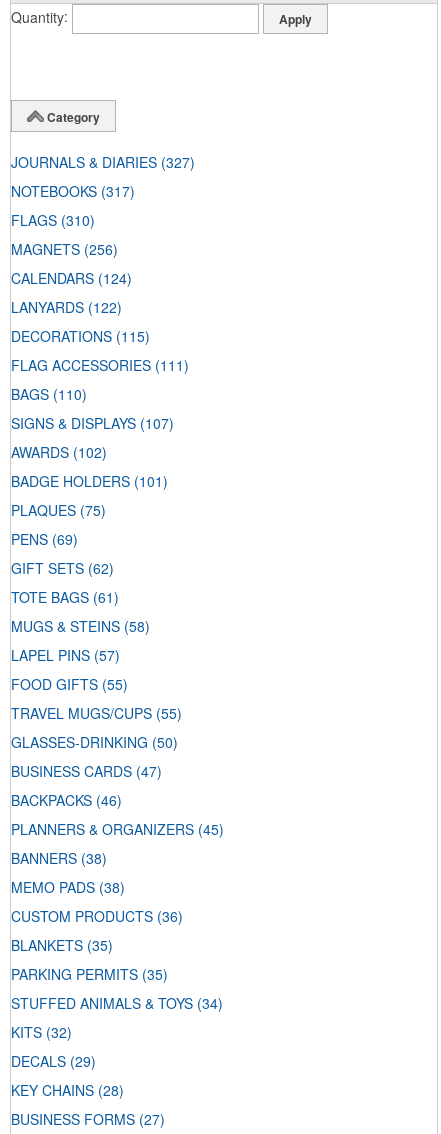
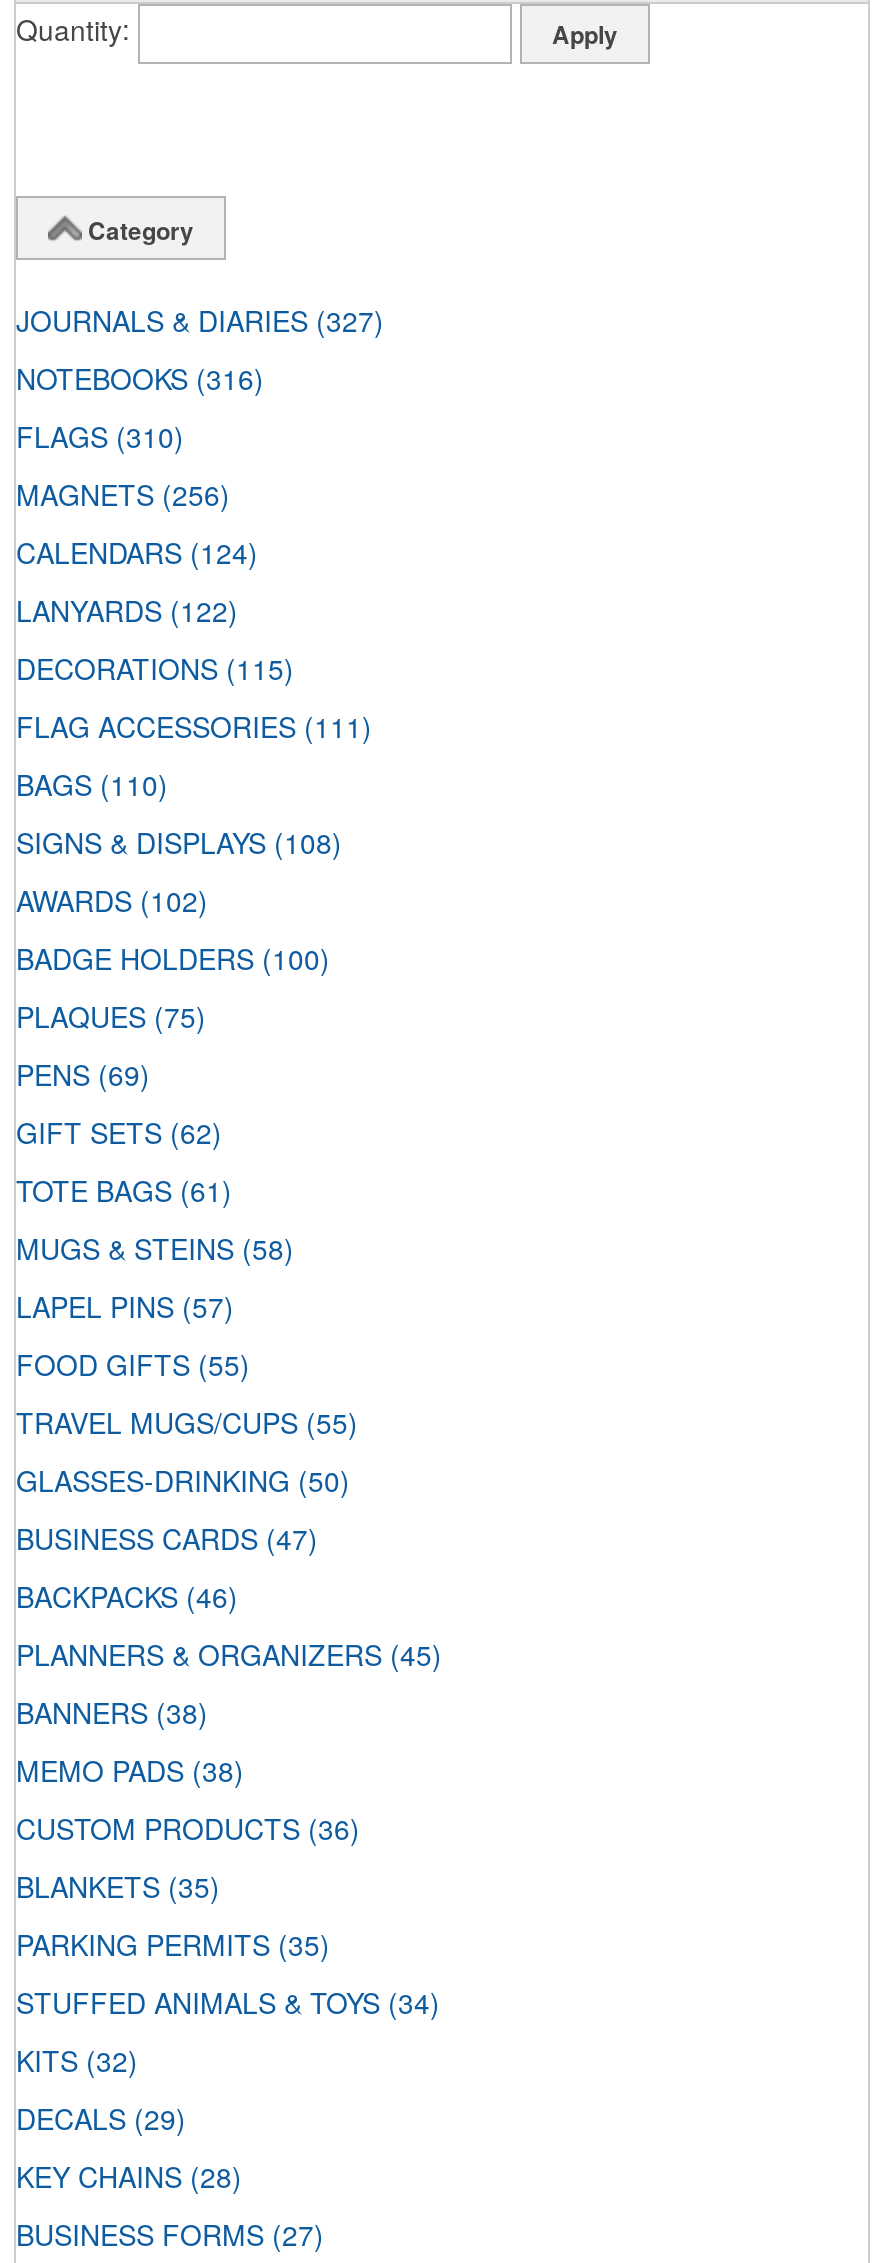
- NOTEBOOKS (317)
+ NOTEBOOKS (316)

- SIGNS & DISPLAYS (107)
+ SIGNS & DISPLAYS (108)

- BADGE HOLDERS (101)
+ BADGE HOLDERS (100)
